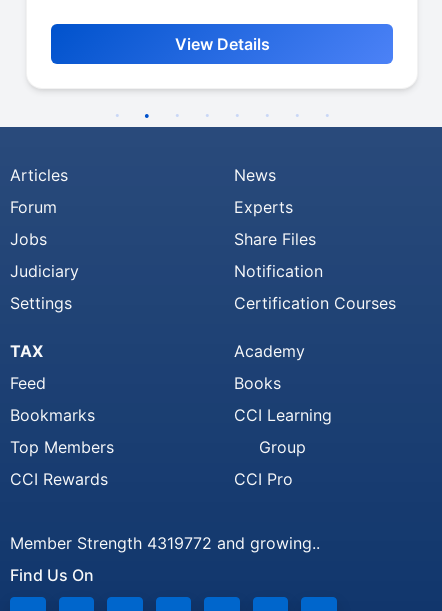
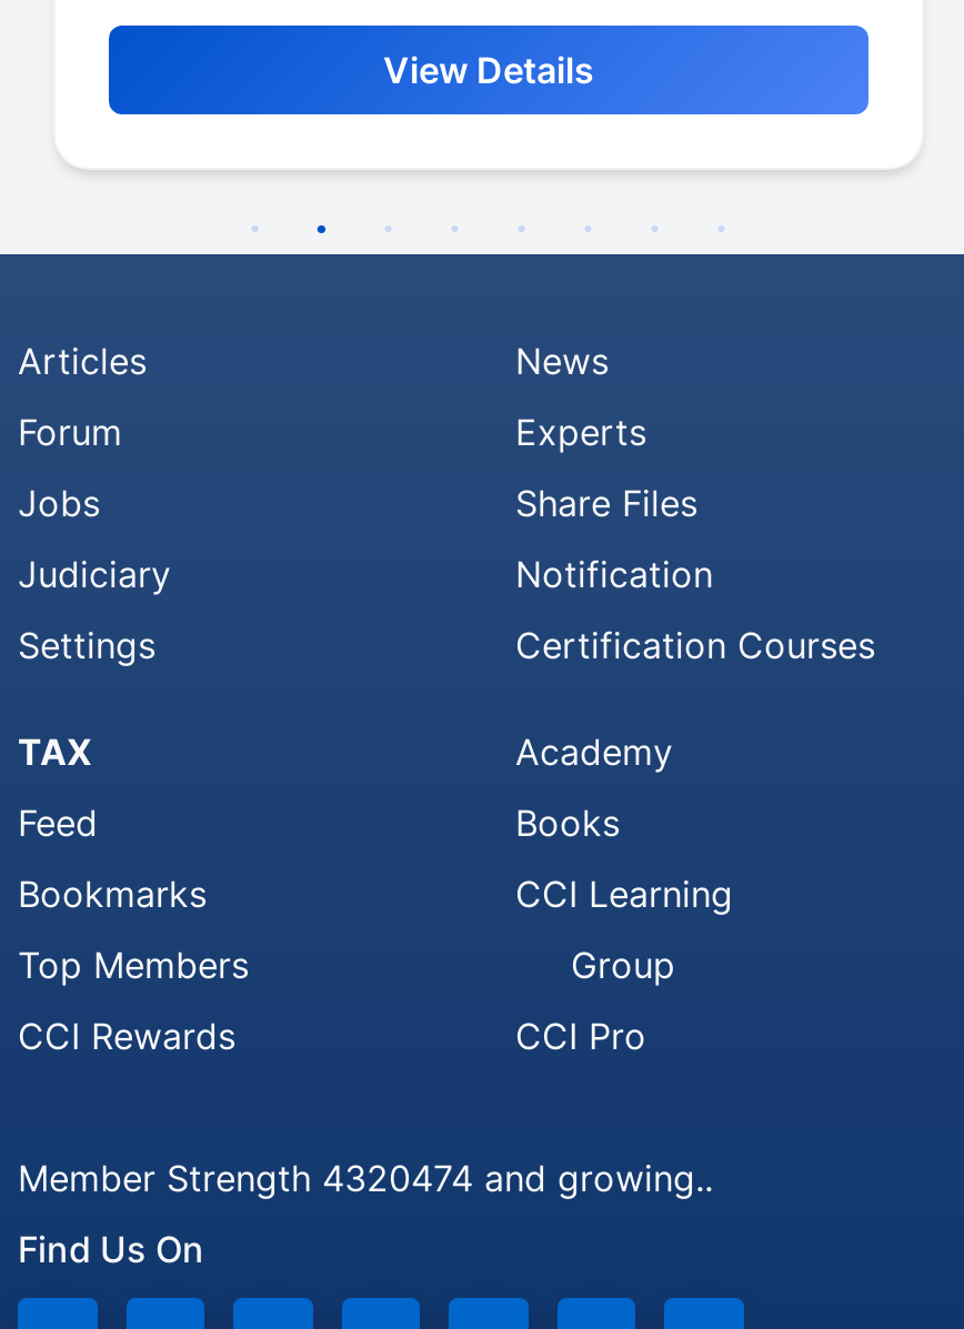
- Member Strength 4319772 and growing..
+ Member Strength 4320474 and growing..
